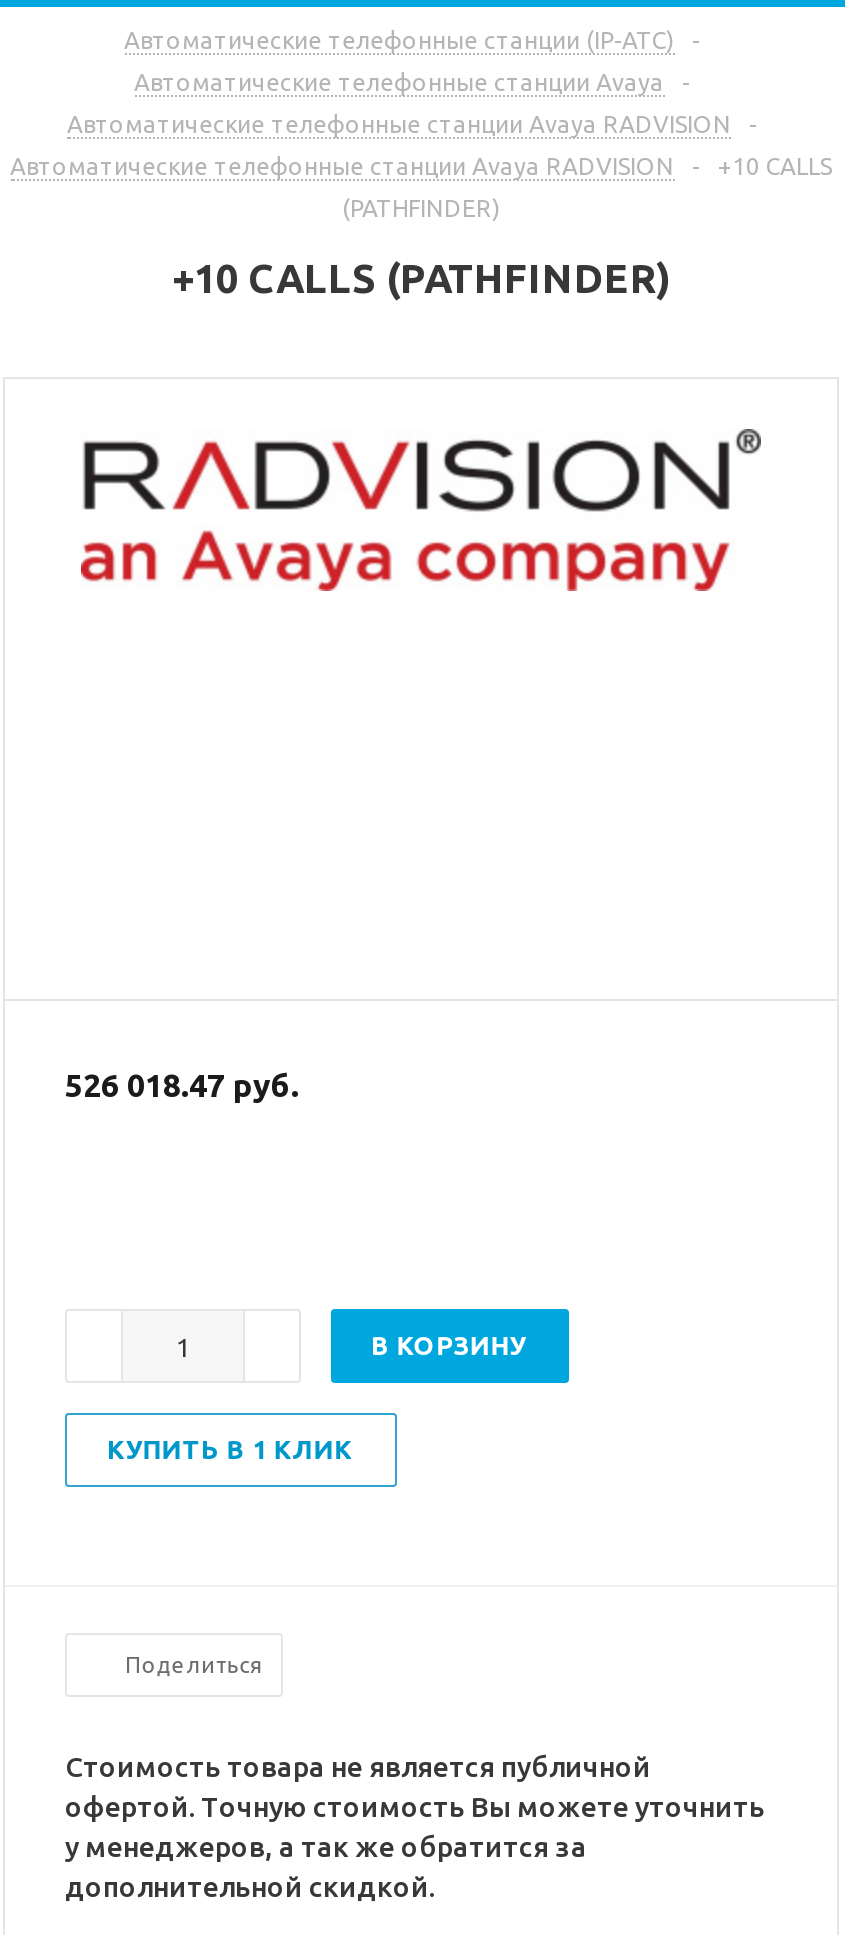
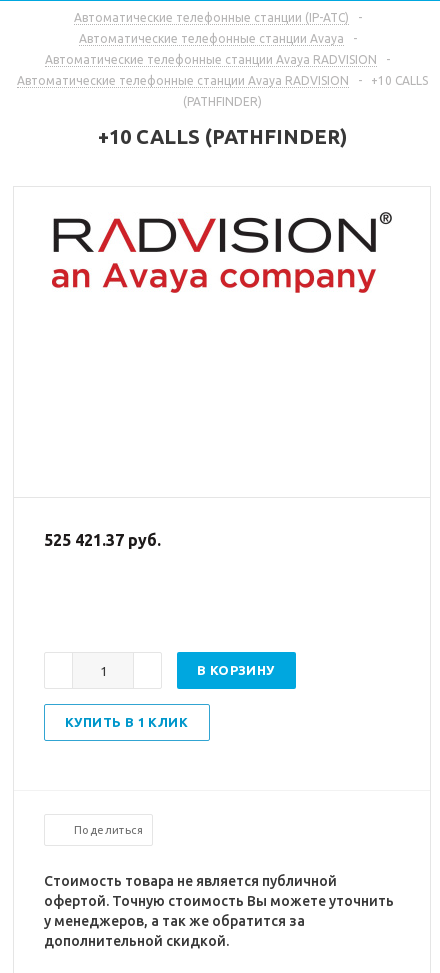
- 526 018.47 руб.
+ 525 421.37 руб.
